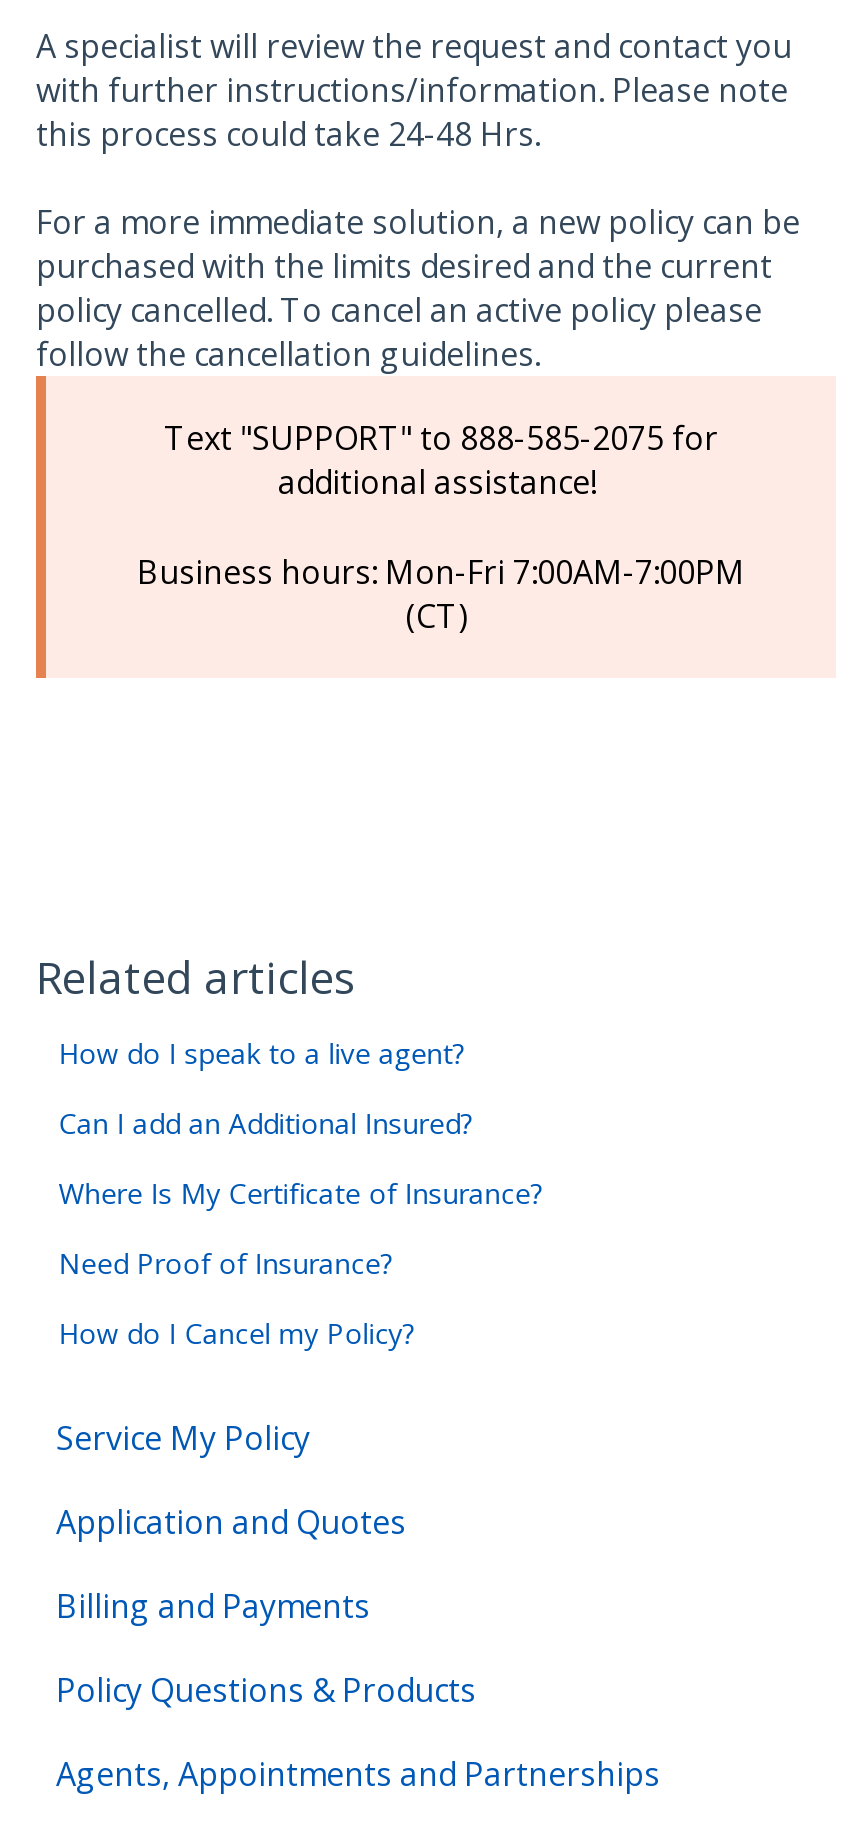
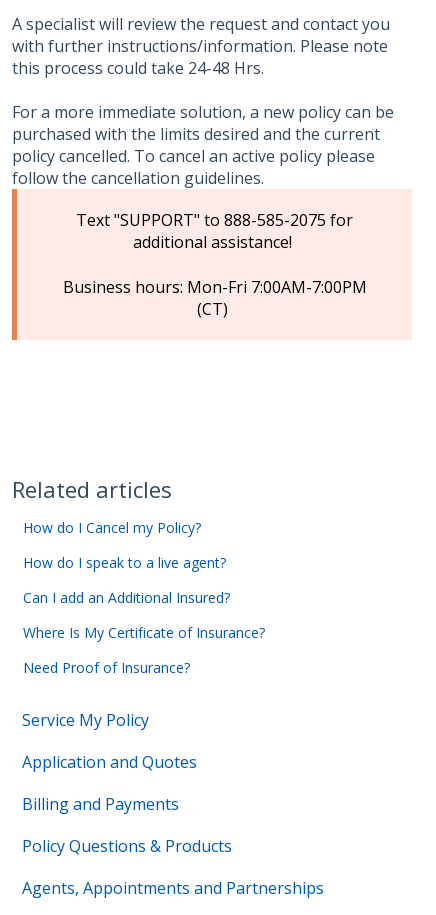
moved down: How do I speak to a live agent? | Can I add an Additional Insured? | Where Is My Certificate of Insurance? | Need Proof of Insurance?

moved up: How do I Cancel my Policy?
